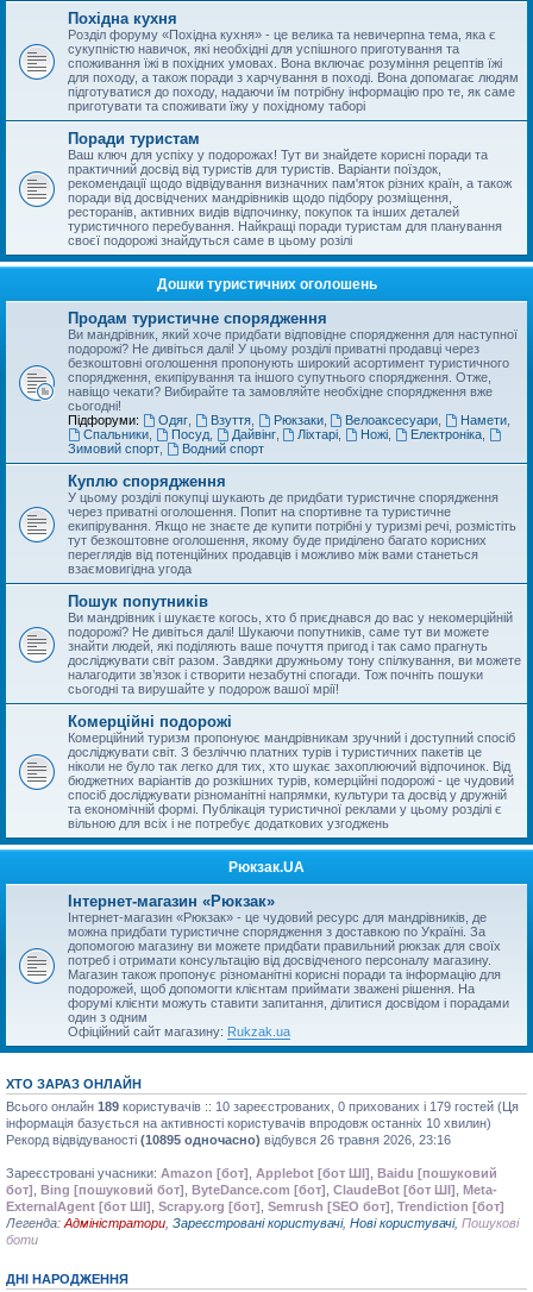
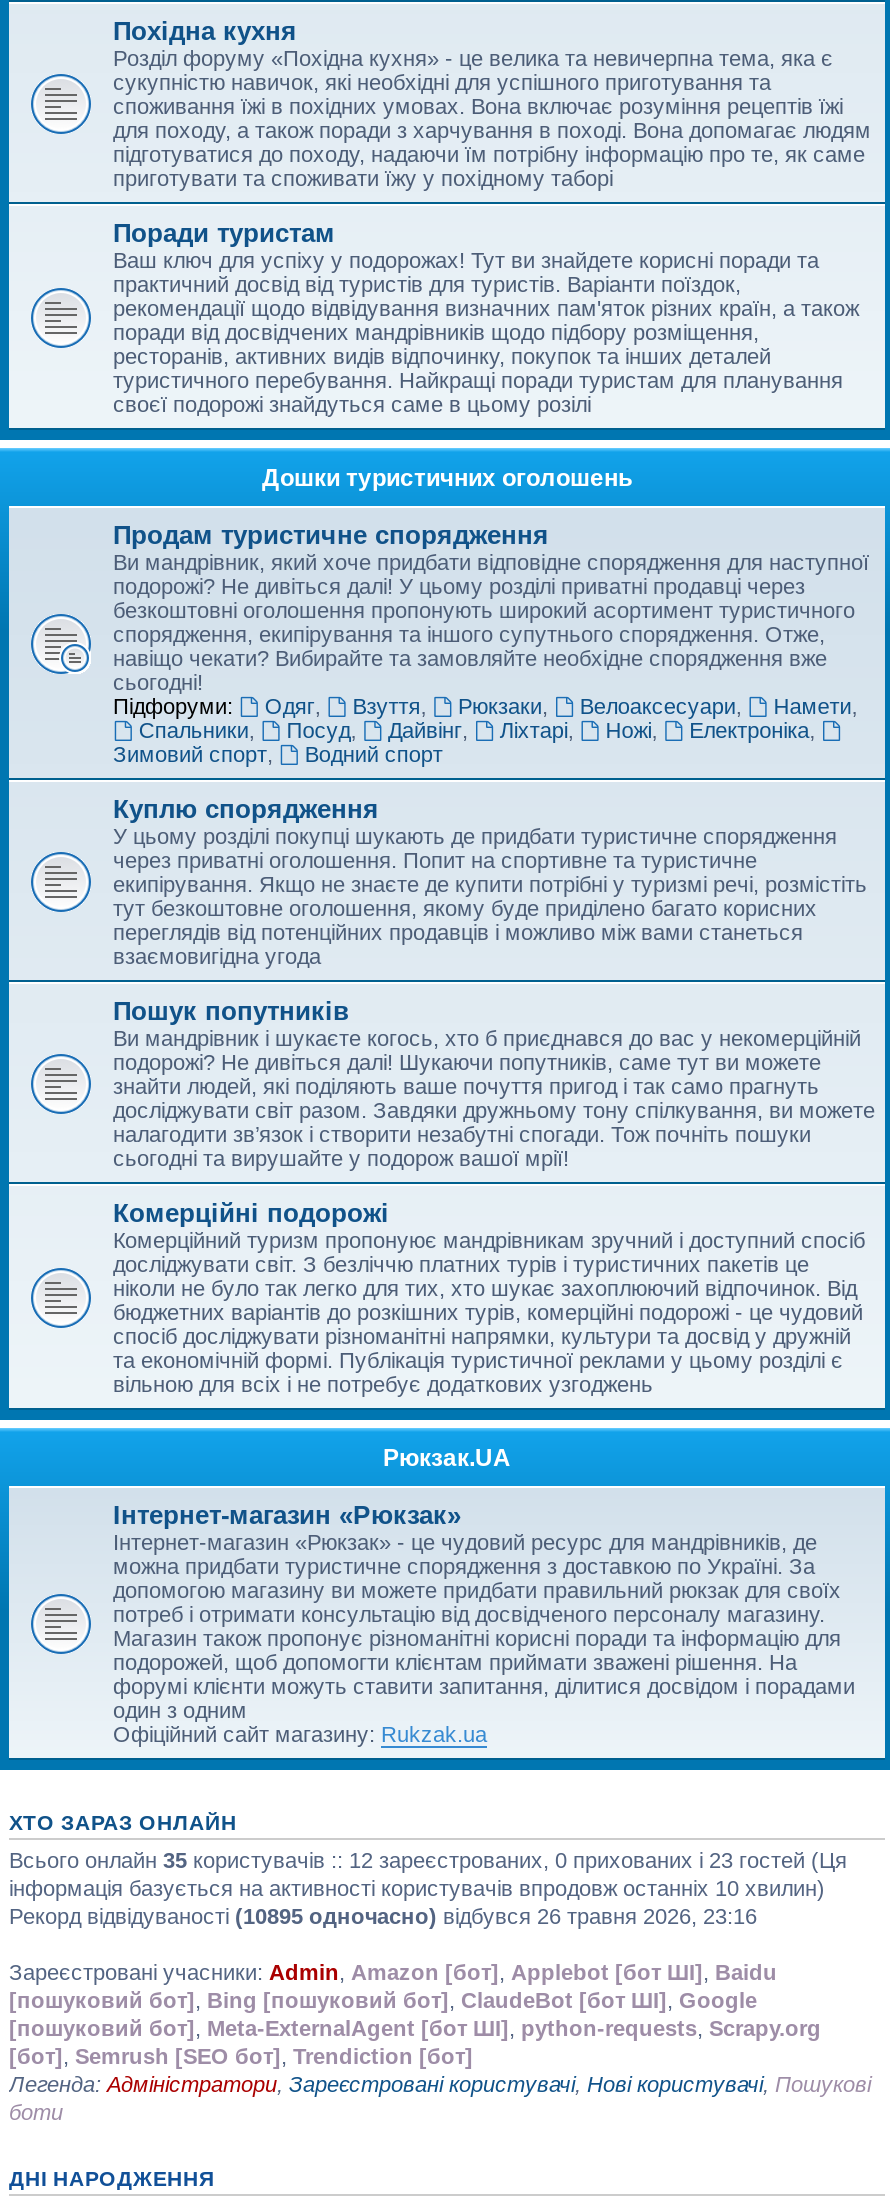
- Всього онлайн 189 користувачів :: 10 зареєстрованих, 0 прихованих і 179 гостей (Ця
+ Всього онлайн 35 користувачів :: 12 зареєстрованих, 0 прихованих і 23 гостей (Ця

- Зареєстровані учасники: Amazon [бот], Applebot [бот ШІ], Baidu [пошуковий
- бот], Bing [пошуковий бот], ByteDance.com [бот], ClaudeBot [бот ШІ], Meta-
- ExternalAgent [бот ШІ], Scrapy.org [бот], Semrush [SEO бот], Trendiction [бот]
+ Зареєстровані учасники: Admin, Amazon [бот], Applebot [бот ШІ], Baidu
+ [пошуковий бот], Bing [пошуковий бот], ClaudeBot [бот ШІ], Google
+ [пошуковий бот], Meta-ExternalAgent [бот ШІ], python-requests, Scrapy.org
+ [бот], Semrush [SEO бот], Trendiction [бот]
